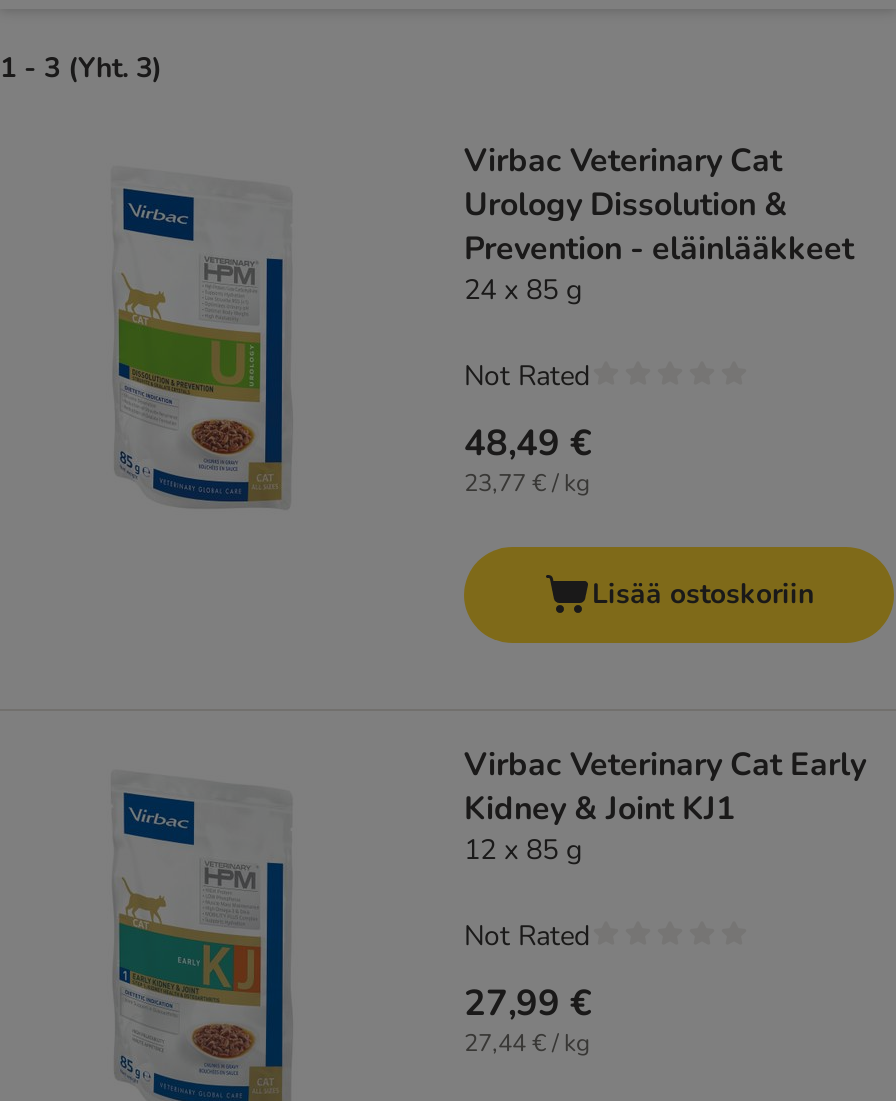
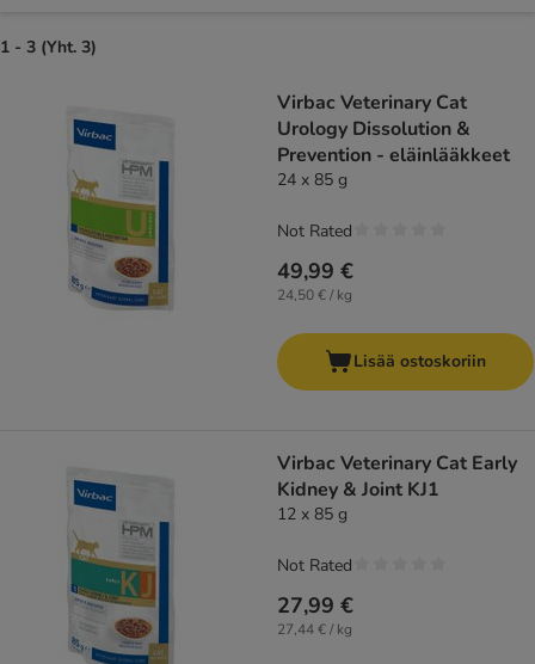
- 48,49 €
+ 49,99 €

- 23,77 € / kg
+ 24,50 € / kg
